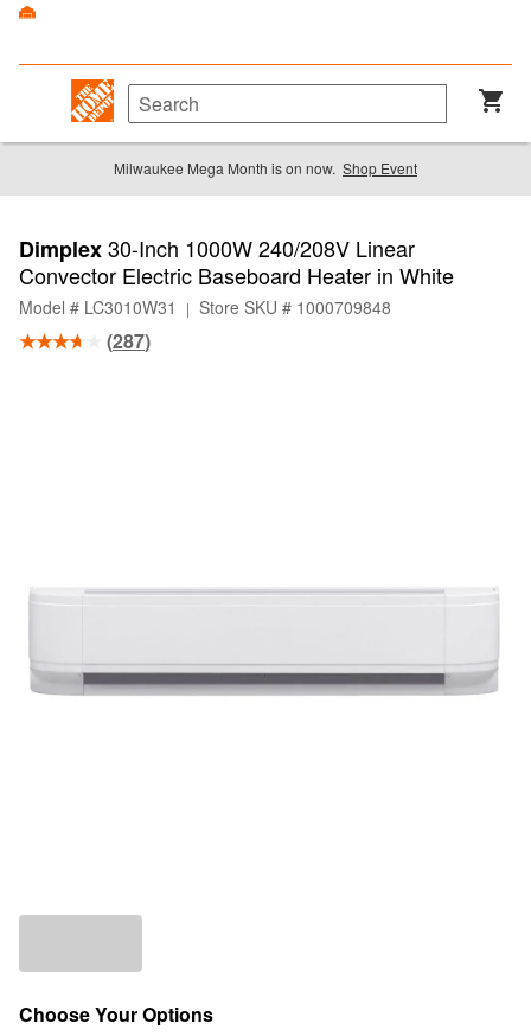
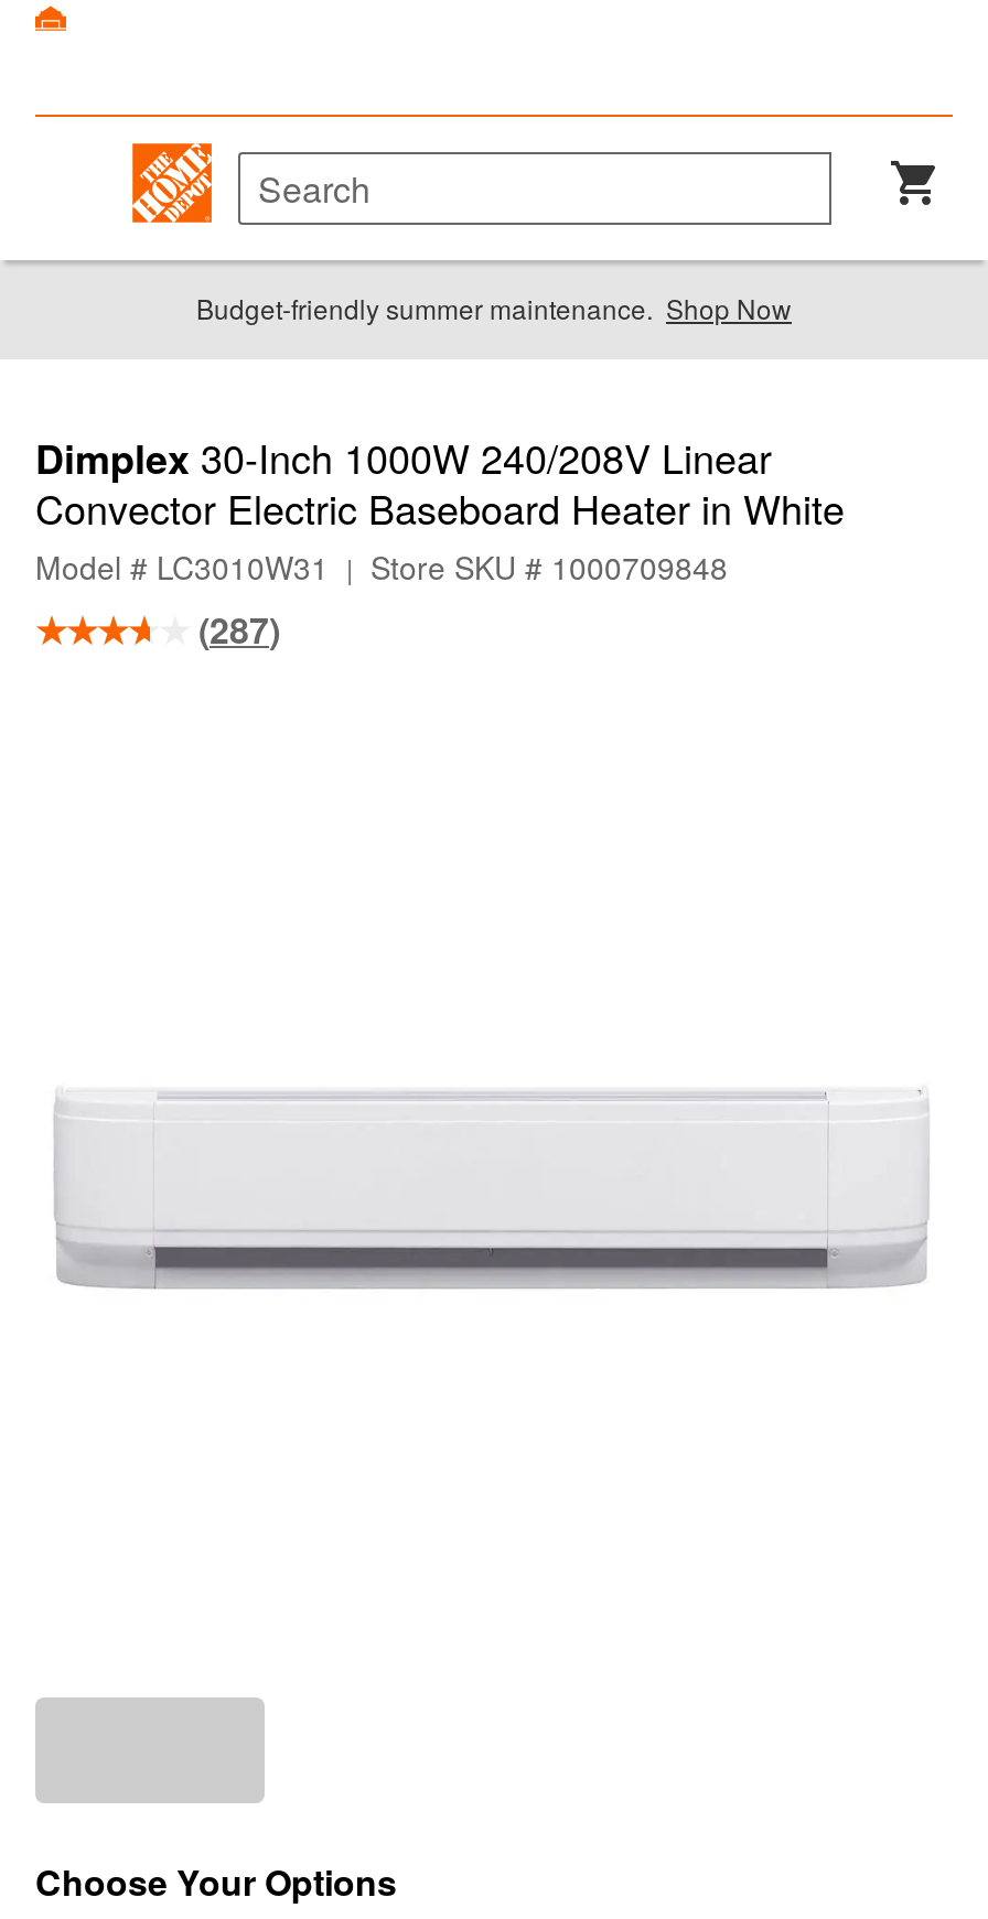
- Milwaukee Mega Month is on now. Shop Event
+ Budget-friendly summer maintenance. Shop Now
